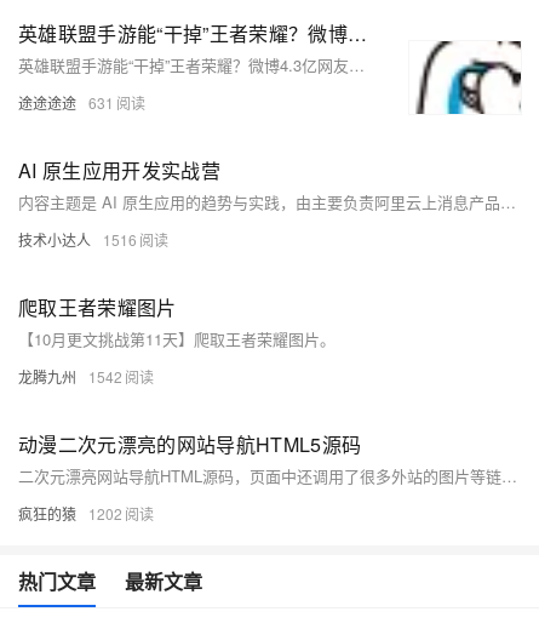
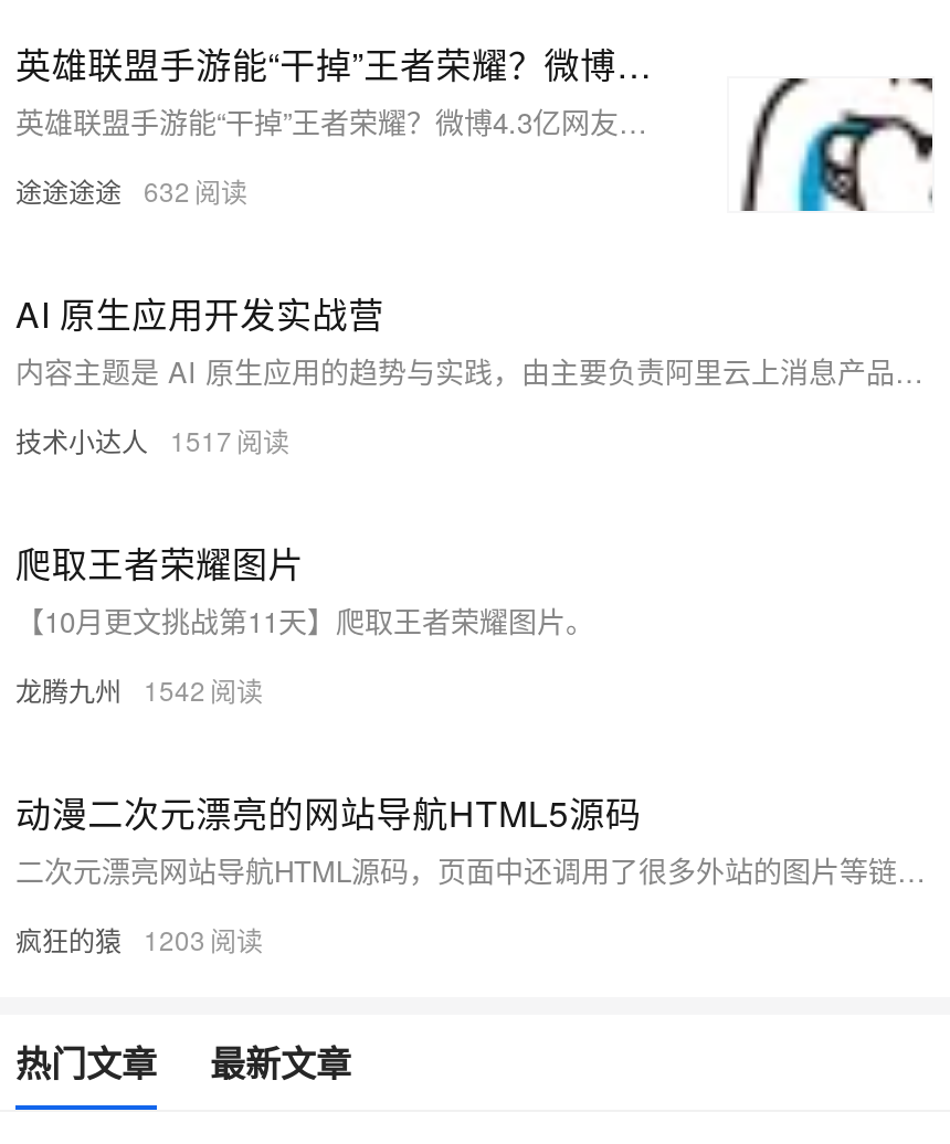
- 途途途途 631
+ 途途途途 632

- 技术小达人 1516
+ 技术小达人 1517

- 疯狂的猿 1202
+ 疯狂的猿 1203
